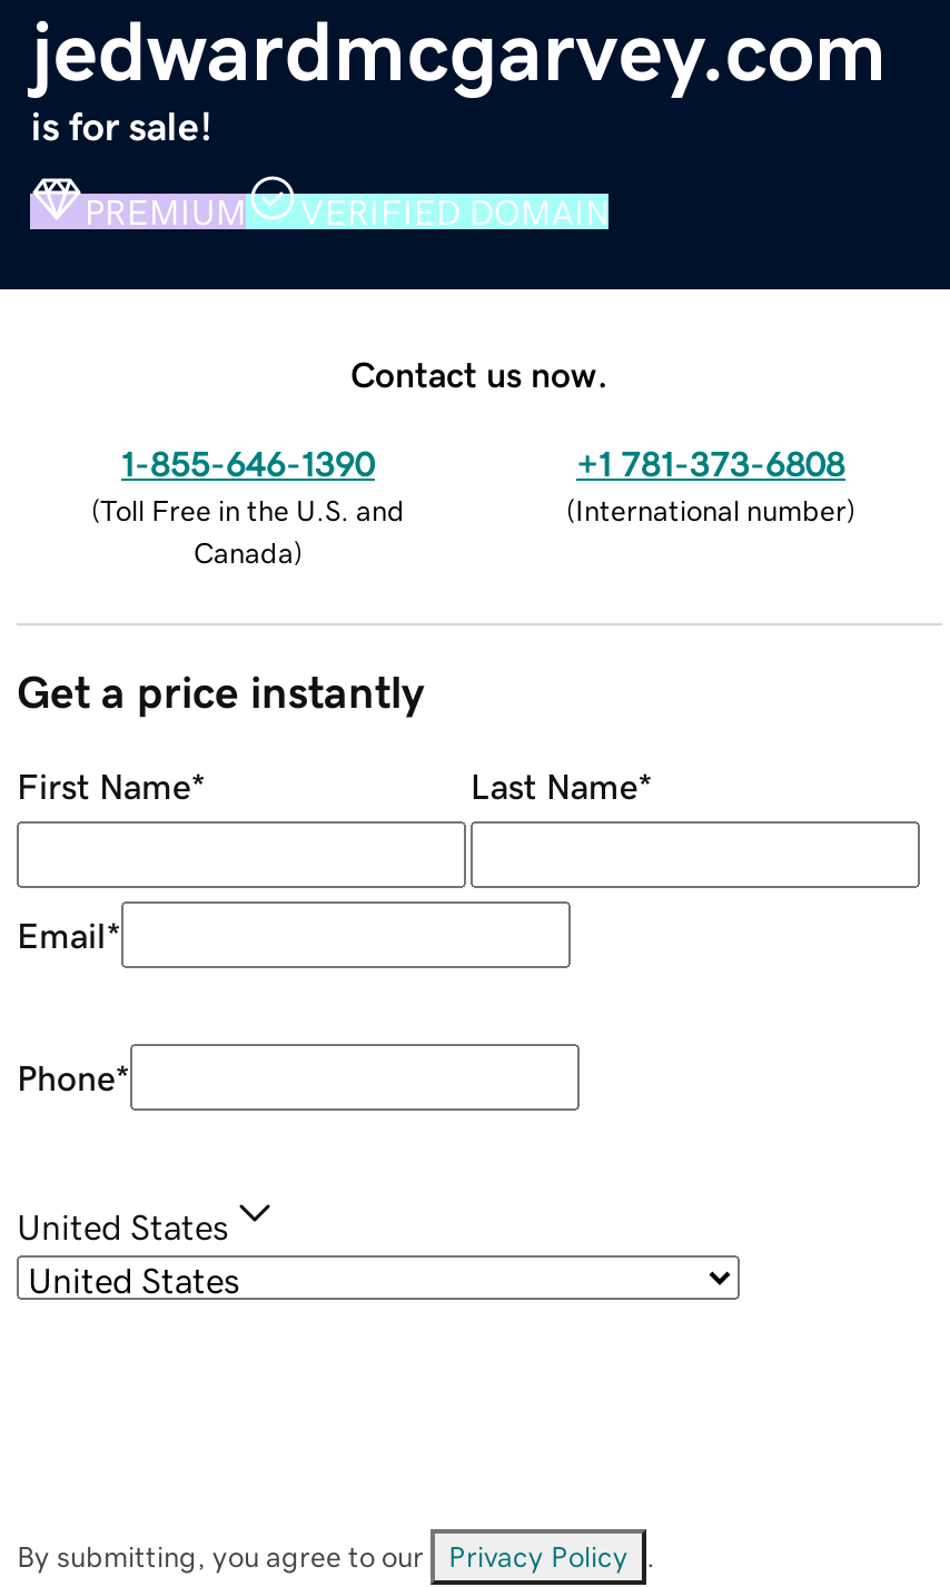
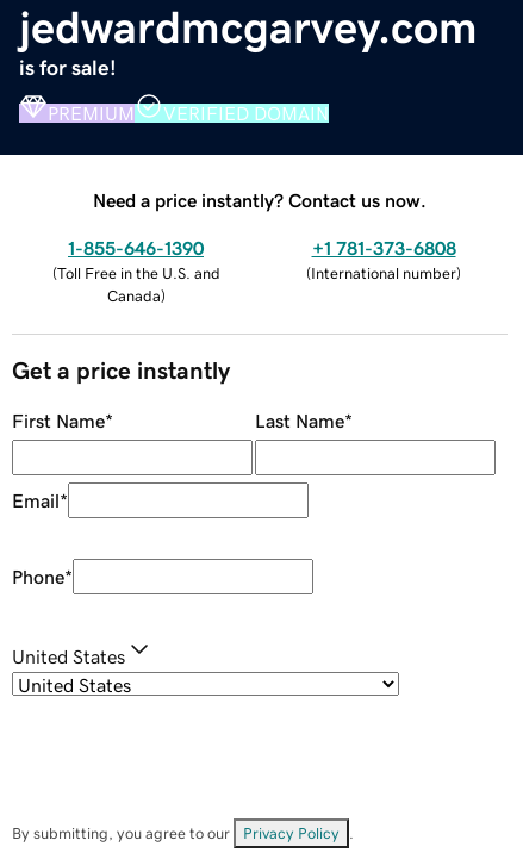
- Contact us now.
+ Need a price instantly? Contact us now.
